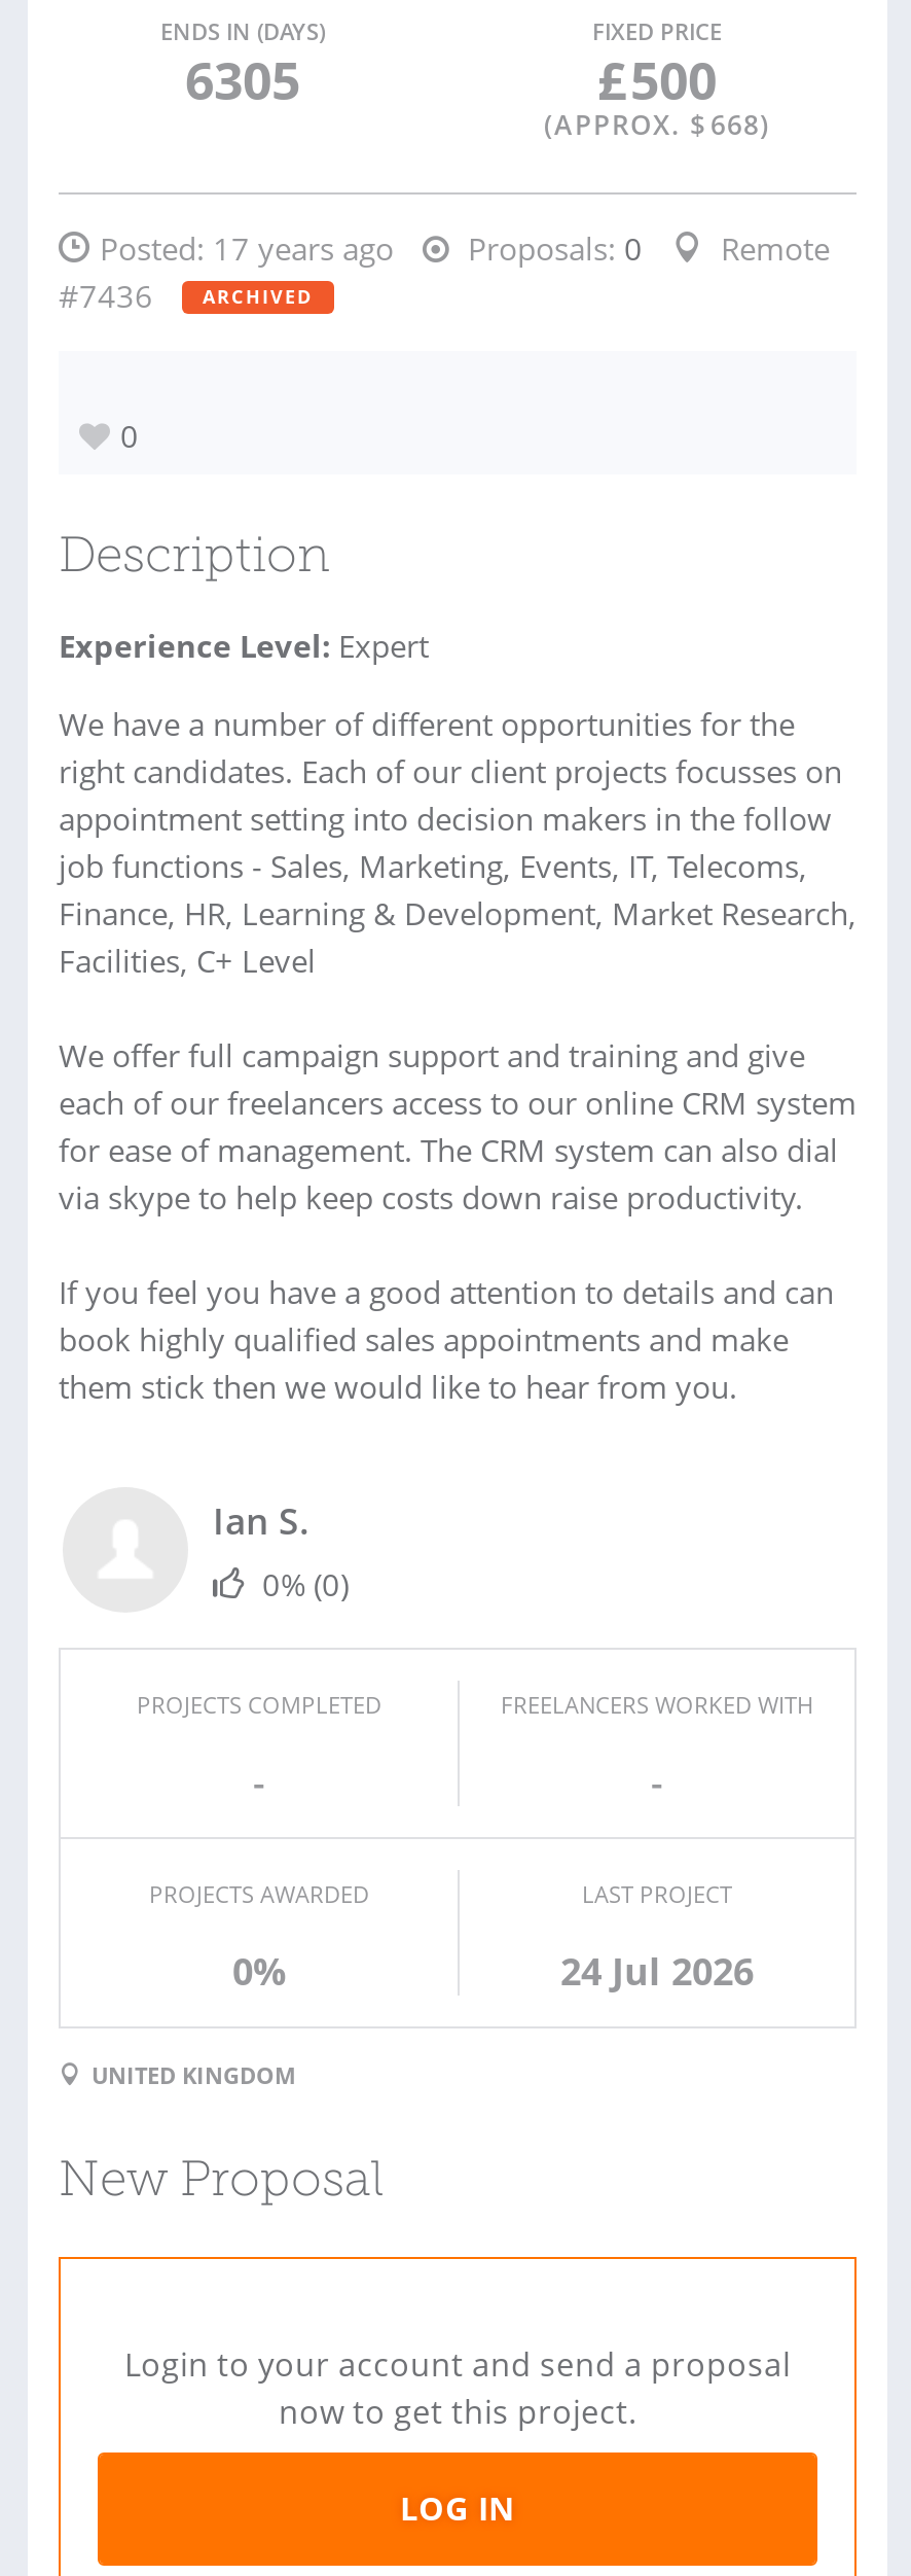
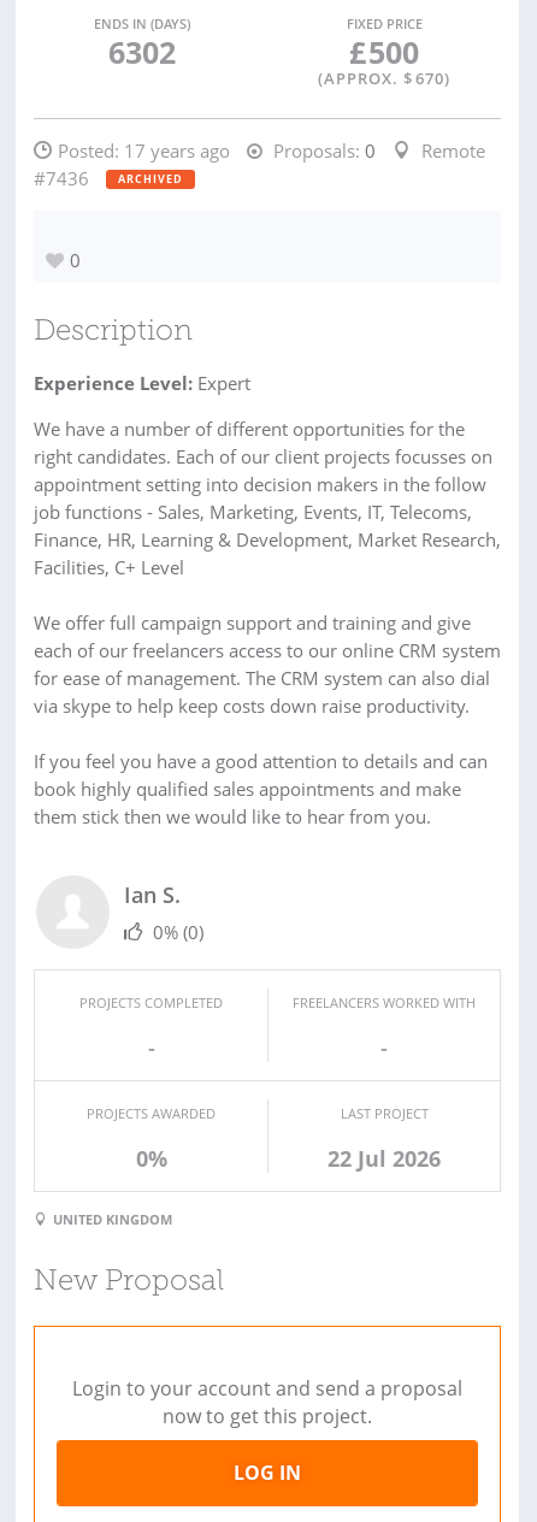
- 6305
+ 6302

- (APPROX. $ 668)
+ (APPROX. $ 670)

- 24 Jul 2026
+ 22 Jul 2026
